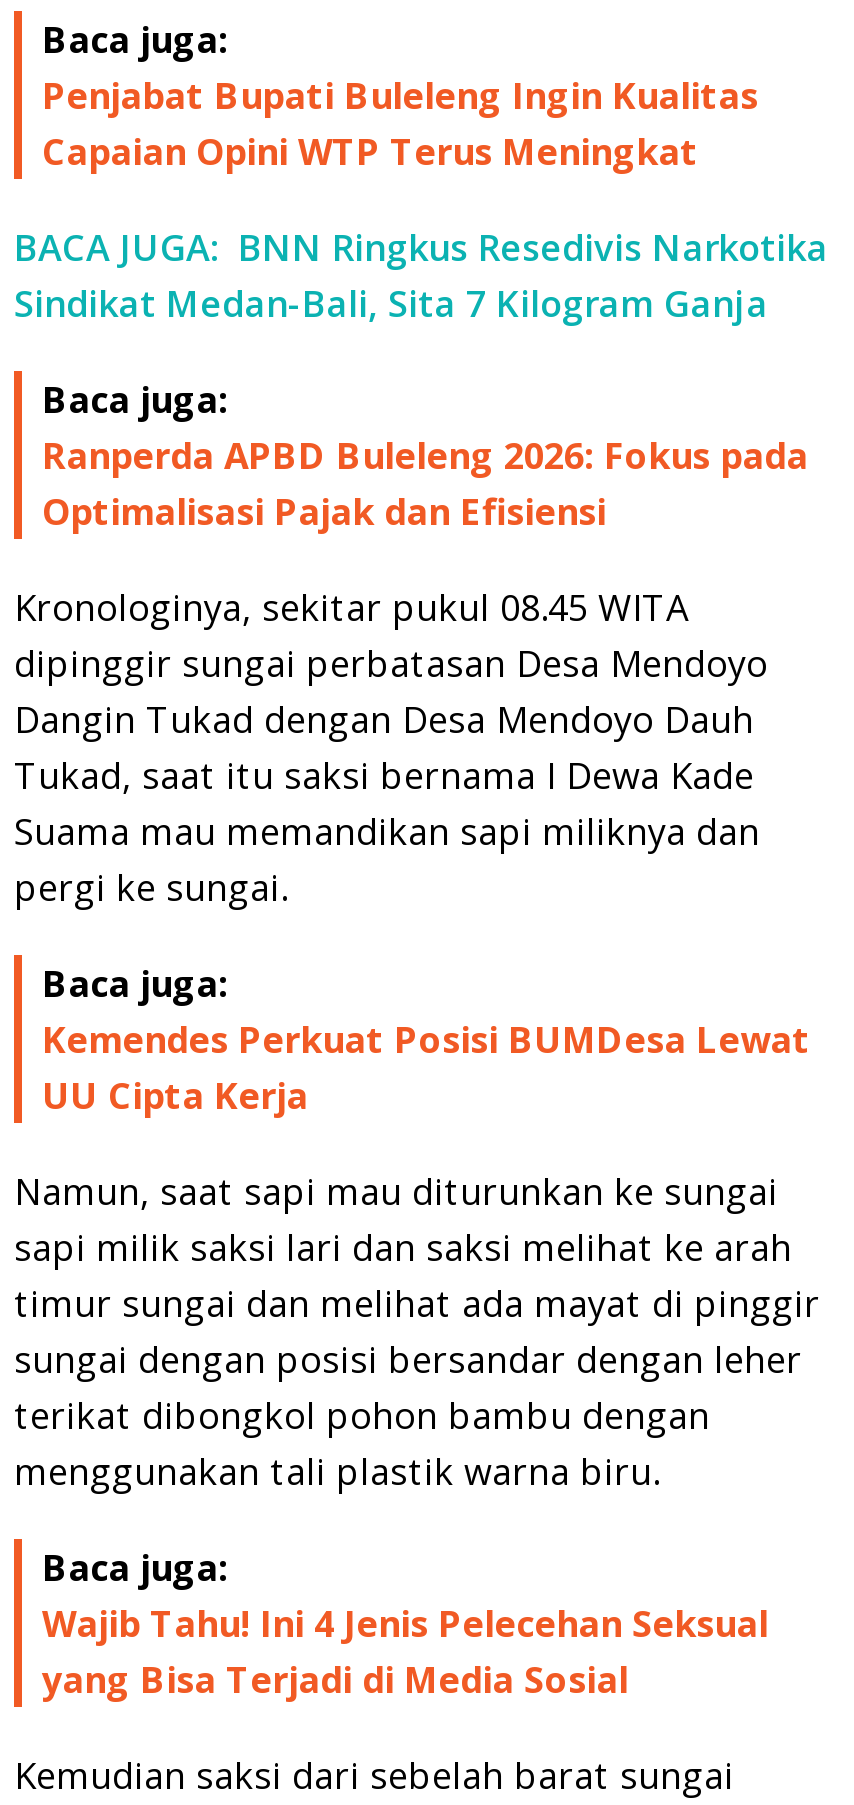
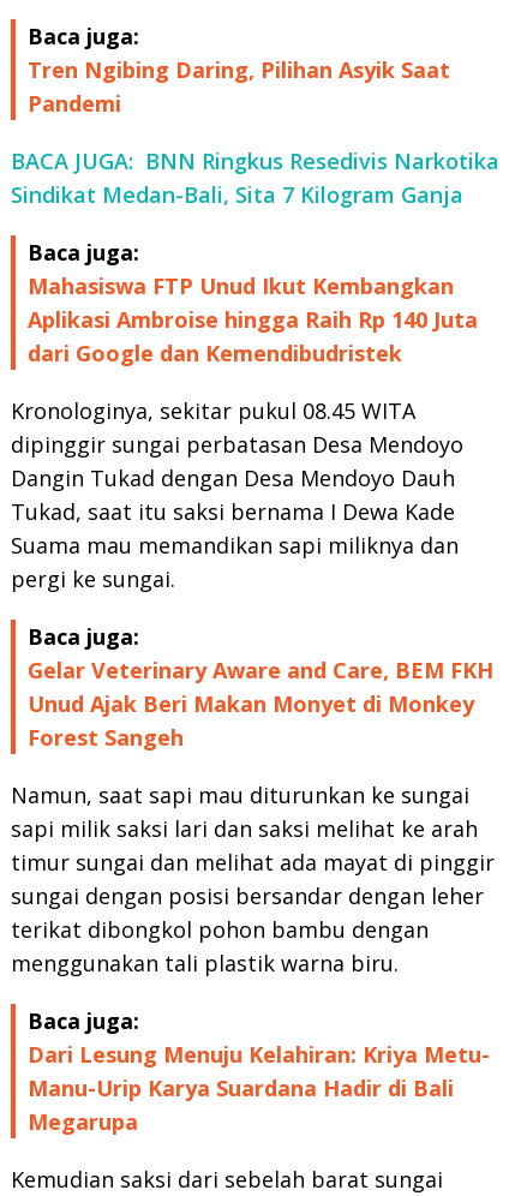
- Penjabat Bupati Buleleng Ingin Kualitas
- Capaian Opini WTP Terus Meningkat
+ Tren Ngibing Daring, Pilihan Asyik Saat
+ Pandemi

- Ranperda APBD Buleleng 2026: Fokus pada
- Optimalisasi Pajak dan Efisiensi
+ Mahasiswa FTP Unud Ikut Kembangkan
+ Aplikasi Ambroise hingga Raih Rp 140 Juta
+ dari Google dan Kemendibudristek

- Kemendes Perkuat Posisi BUMDesa Lewat
- UU Cipta Kerja
+ Gelar Veterinary Aware and Care, BEM FKH
+ Unud Ajak Beri Makan Monyet di Monkey
+ Forest Sangeh

- Wajib Tahu! Ini 4 Jenis Pelecehan Seksual
- yang Bisa Terjadi di Media Sosial
+ Dari Lesung Menuju Kelahiran: Kriya Metu-
+ Manu-Urip Karya Suardana Hadir di Bali
+ Megarupa
